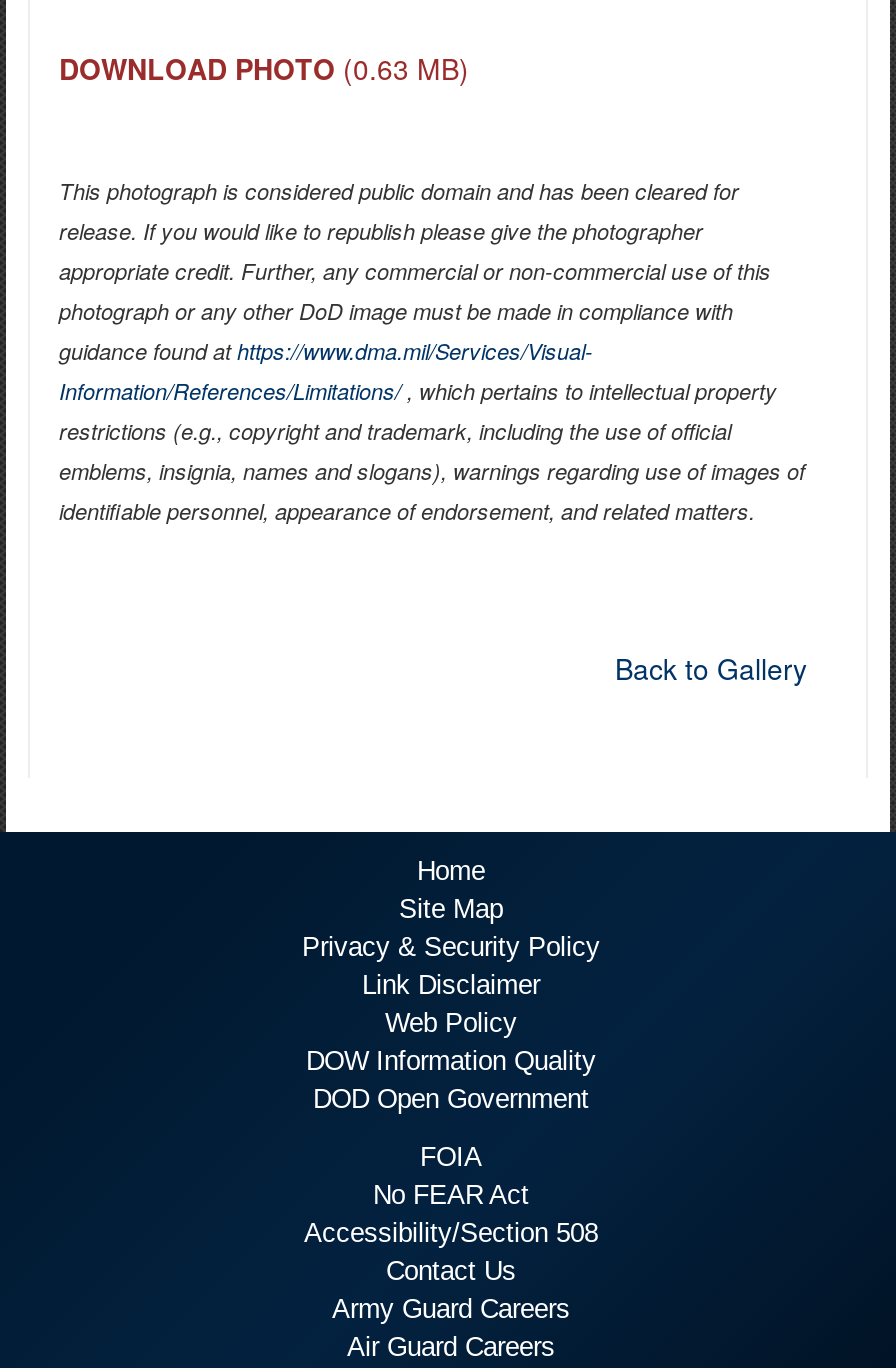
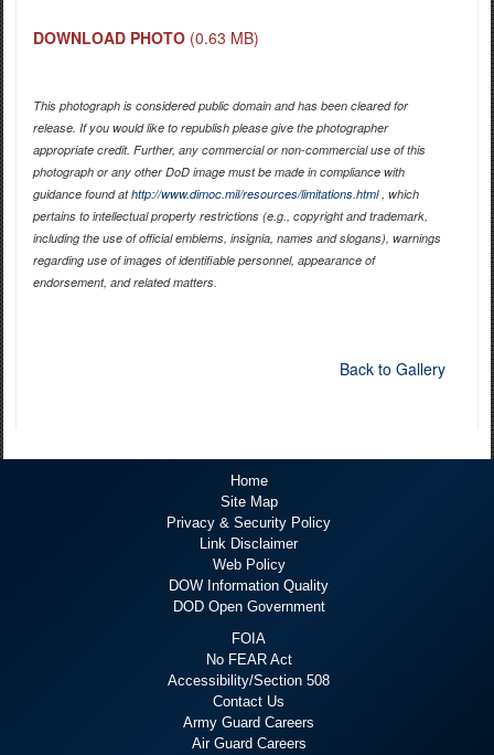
- guidance found athttps://www.dma.mil/Services/Visual-
- Information/References/Limitations/, which pertains to intellectual property
- restrictions (e.g., copyright and trademark, including the use of official
- emblems, insignia, names and slogans), warnings regarding use of images of
- identifiable personnel, appearance of endorsement, and related matters.
+ guidance found athttp://www.dimoc.mil/resources/limitations.html, which
+ pertains to intellectual property restrictions (e.g., copyright and trademark,
+ including the use of official emblems, insignia, names and slogans), warnings
+ regarding use of images of identifiable personnel, appearance of
+ endorsement, and related matters.
